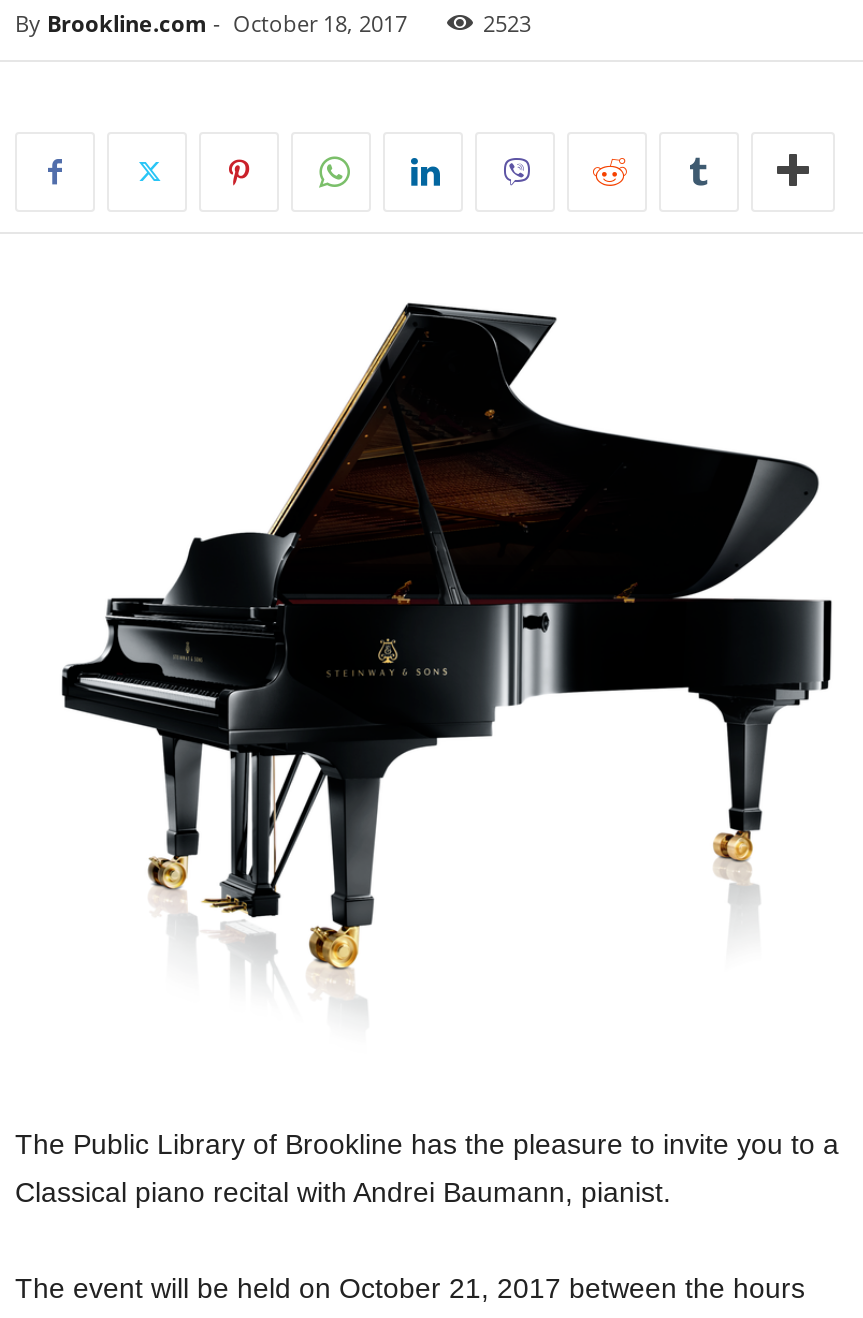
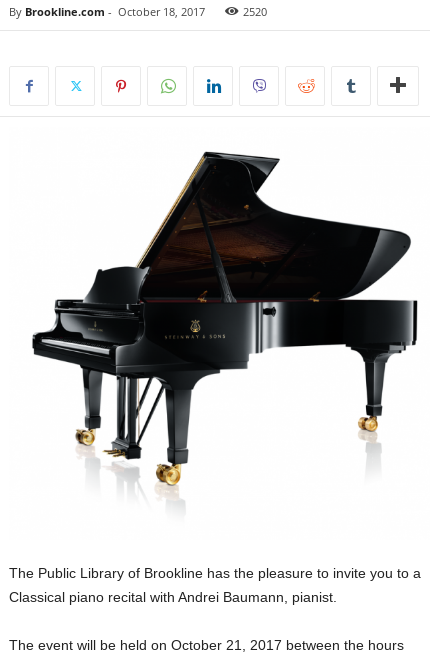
- 2523
+ 2520
